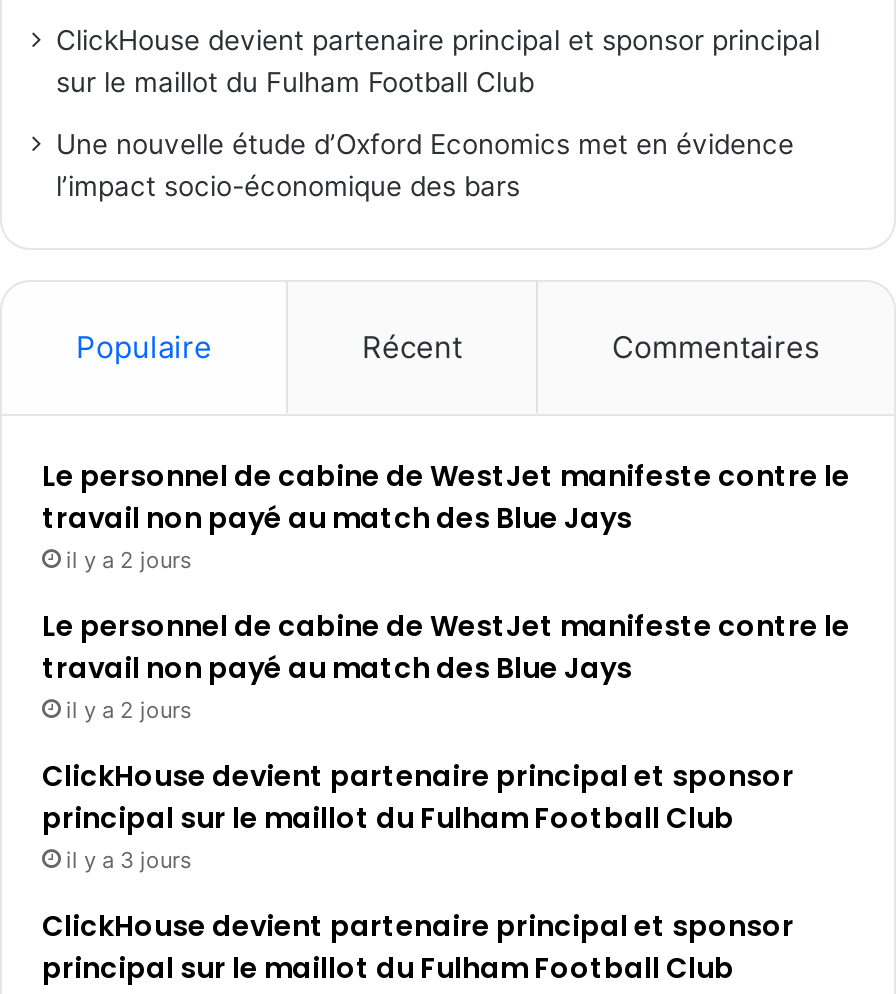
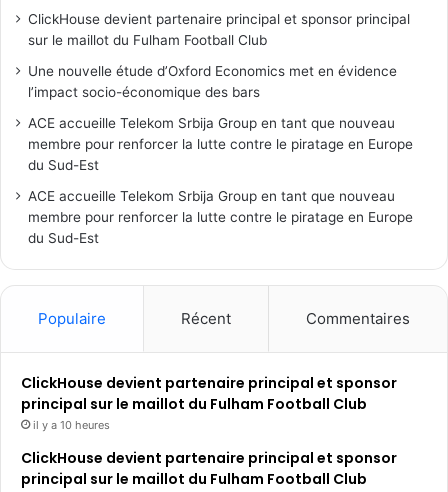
+ ACE accueille Telekom Srbija Group en tant que nouveau
+ membre pour renforcer la lutte contre le piratage en Europe
+ du Sud-Est
+ ACE accueille Telekom Srbija Group en tant que nouveau
+ membre pour renforcer la lutte contre le piratage en Europe
+ du Sud-Est

moved down: Populaire | Récent | Commentaires

- Le personnel de cabine de WestJet manifeste contre le
- travail non payé au match des Blue Jays
- il y a 2 jours
- Le personnel de cabine de WestJet manifeste contre le
- travail non payé au match des Blue Jays
- il y a 2 jours

- il y a 3 jours
+ il y a 10 heures
